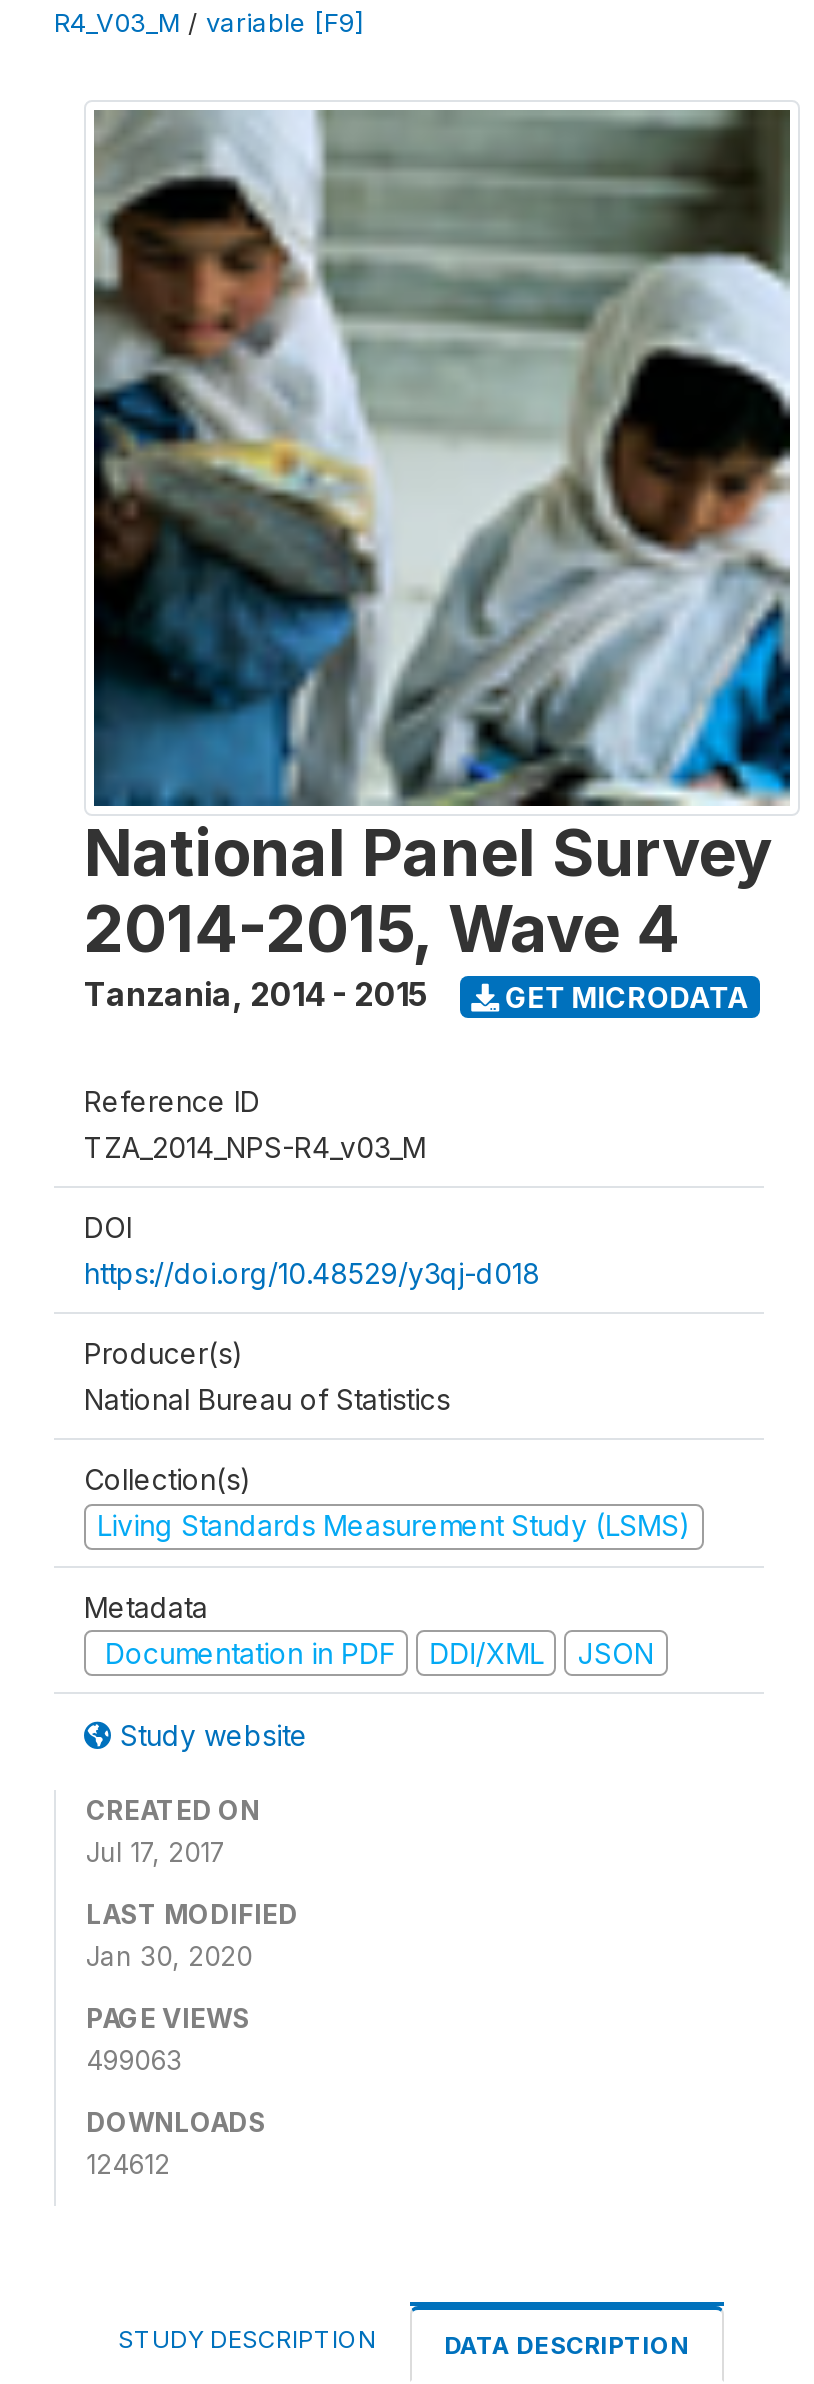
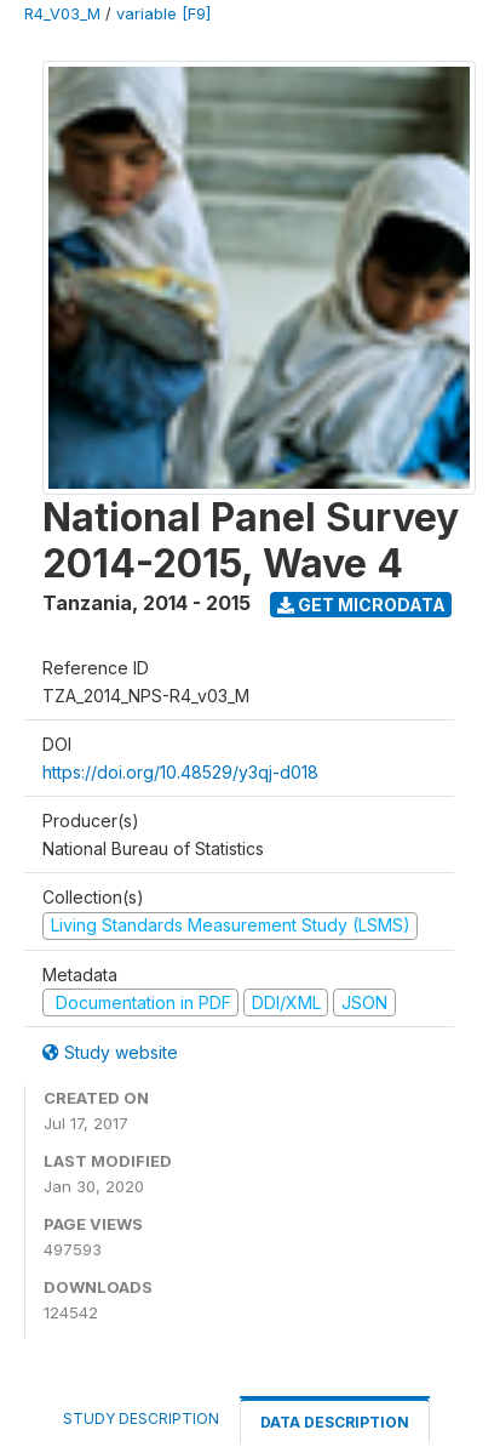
- 499063
+ 497593

- 124612
+ 124542
